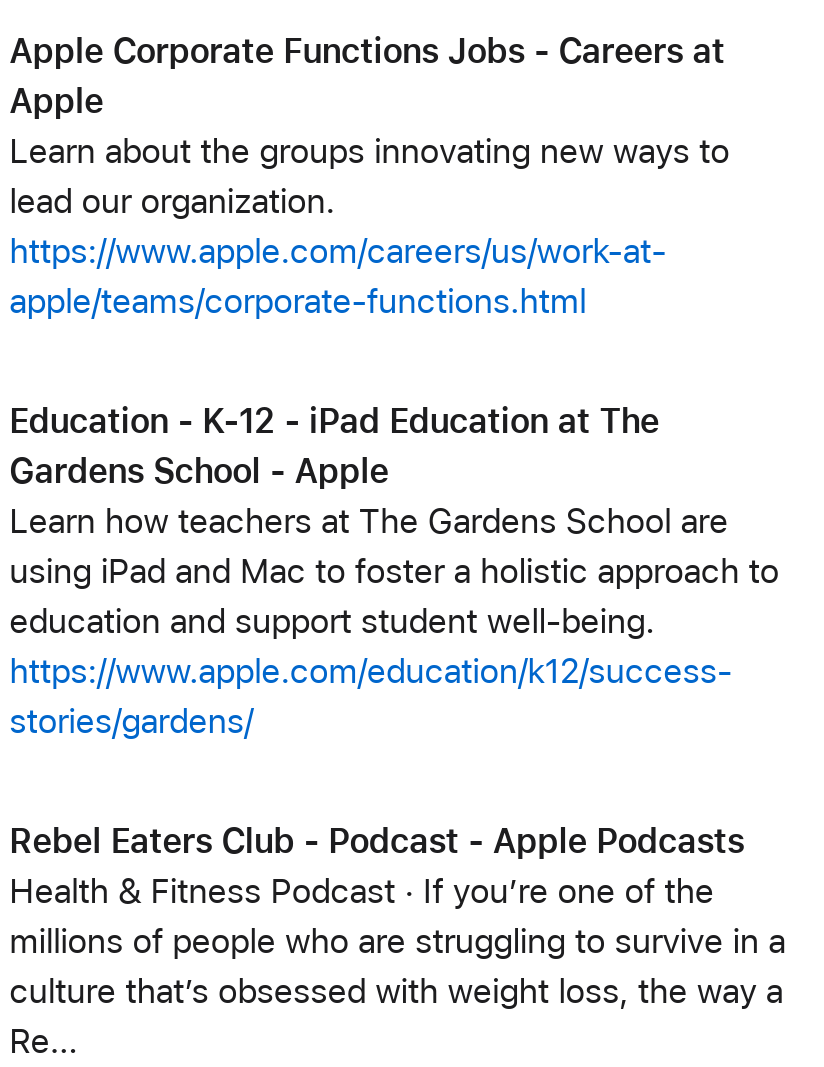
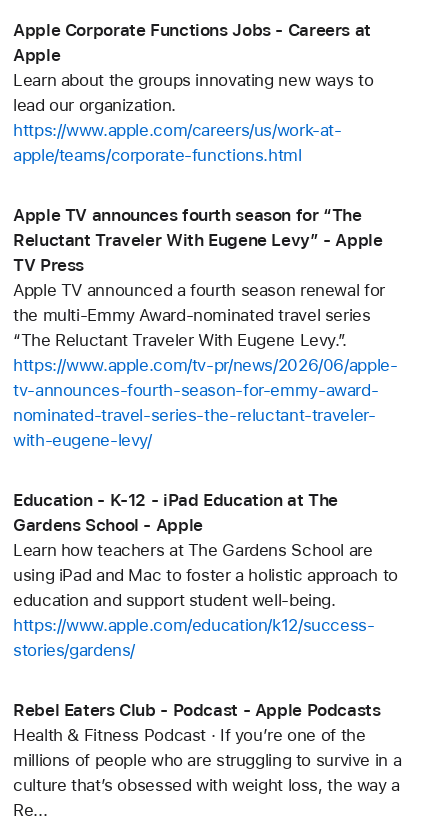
+ Apple TV announces fourth season for “The
+ Reluctant Traveler With Eugene Levy” - Apple
+ TV Press
+ Apple TV announced a fourth season renewal for
+ the multi-Emmy Award-nominated travel series
+ “The Reluctant Traveler With Eugene Levy.”.
+ https://www.apple.com/tv-pr/news/2026/06/apple-
+ tv-announces-fourth-season-for-emmy-award-
+ nominated-travel-series-the-reluctant-traveler-
+ with-eugene-levy/
